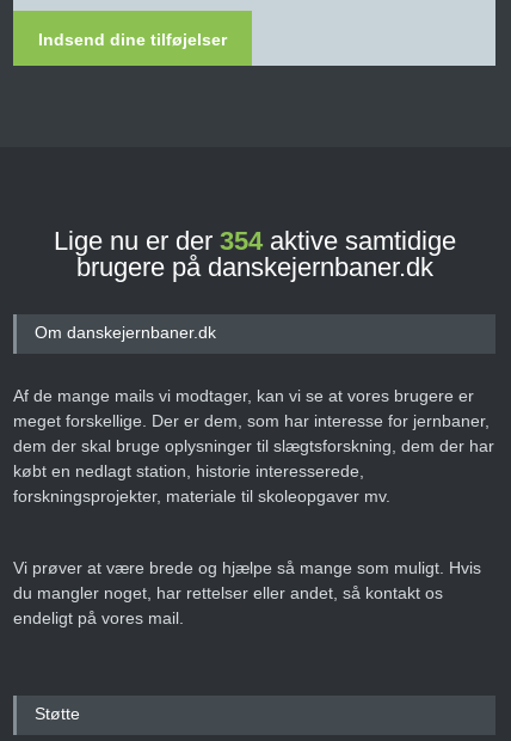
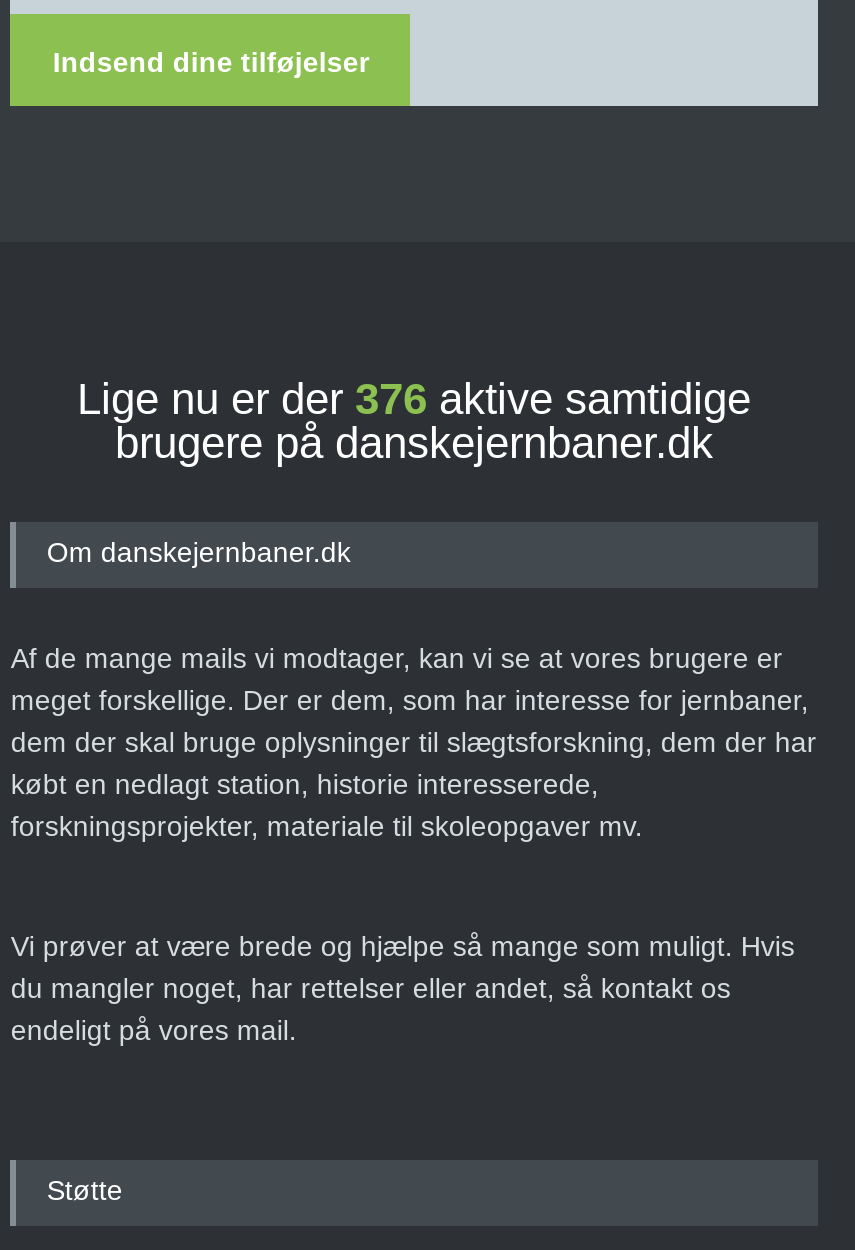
- Lige nu er der 354 aktive samtidige
+ Lige nu er der 376 aktive samtidige
